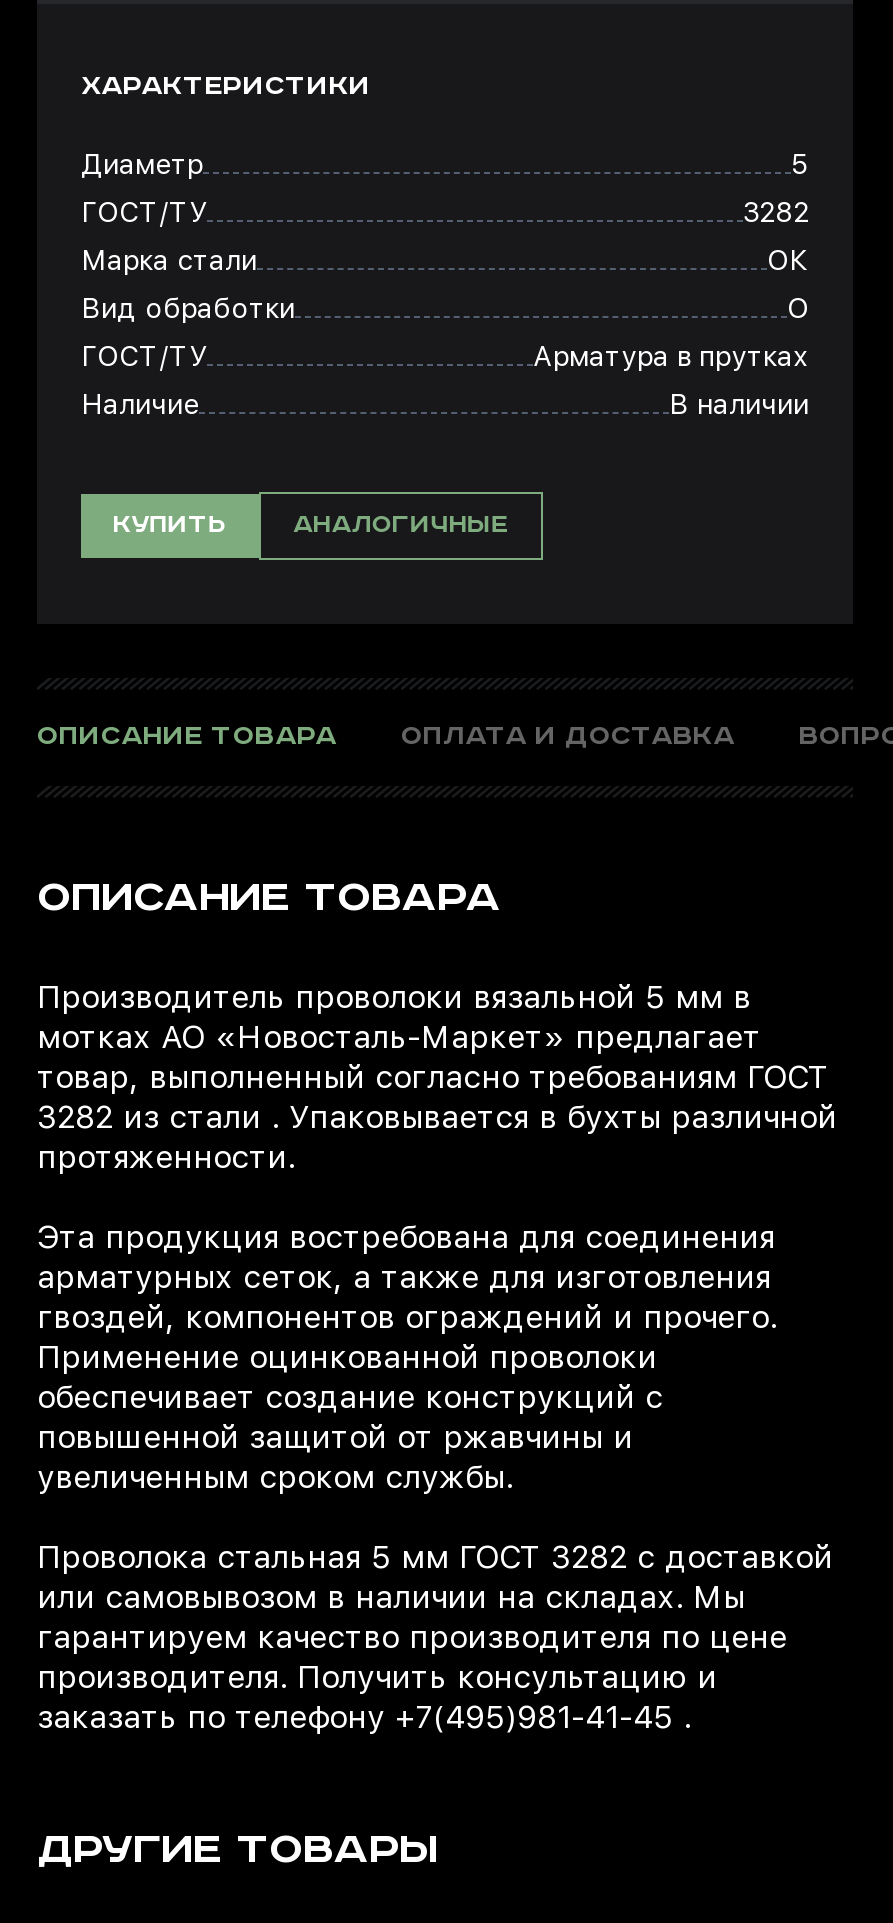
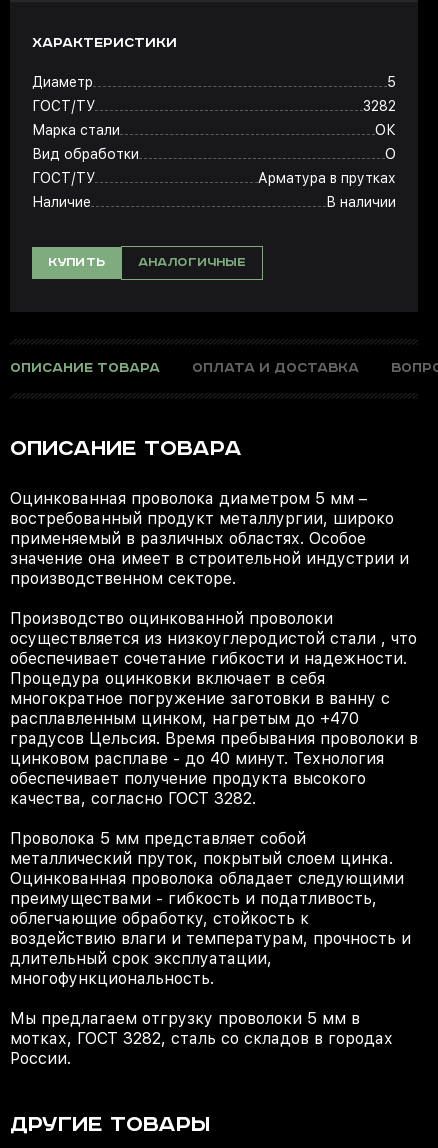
- Производитель проволоки вязальной 5 мм в
- мотках АО «Новосталь-Маркет» предлагает
- товар, выполненный согласно требованиям ГОСТ
- 3282 из стали . Упаковывается в бухты различной
- протяженности.
- Эта продукция востребована для соединения
- арматурных сеток, а также для изготовления
- гвоздей, компонентов ограждений и прочего.
- Применение оцинкованной проволоки
- обеспечивает создание конструкций с
- повышенной защитой от ржавчины и
- увеличенным сроком службы.
- Проволока стальная 5 мм ГОСТ 3282 с доставкой
- или самовывозом в наличии на складах. Мы
- гарантируем качество производителя по цене
- производителя. Получить консультацию и
- заказать по телефону +7(495)981-41-45 .
+ Оцинкованная проволока диаметром 5 мм –
+ востребованный продукт металлургии, широко
+ применяемый в различных областях. Особое
+ значение она имеет в строительной индустрии и
+ производственном секторе.
+ Производство оцинкованной проволоки
+ осуществляется из низкоуглеродистой стали , что
+ обеспечивает сочетание гибкости и надежности.
+ Процедура оцинковки включает в себя
+ многократное погружение заготовки в ванну с
+ расплавленным цинком, нагретым до +470
+ градусов Цельсия. Время пребывания проволоки в
+ цинковом расплаве - до 40 минут. Технология
+ обеспечивает получение продукта высокого
+ качества, согласно ГОСТ 3282.
+ Проволока 5 мм представляет собой
+ металлический пруток, покрытый слоем цинка.
+ Оцинкованная проволока обладает следующими
+ преимуществами - гибкость и податливость,
+ облегчающие обработку, стойкость к
+ воздействию влаги и температурам, прочность и
+ длительный срок эксплуатации,
+ многофункциональность.
+ Мы предлагаем отгрузку проволоки 5 мм в
+ мотках, ГОСТ 3282, сталь со складов в городах
+ России.
